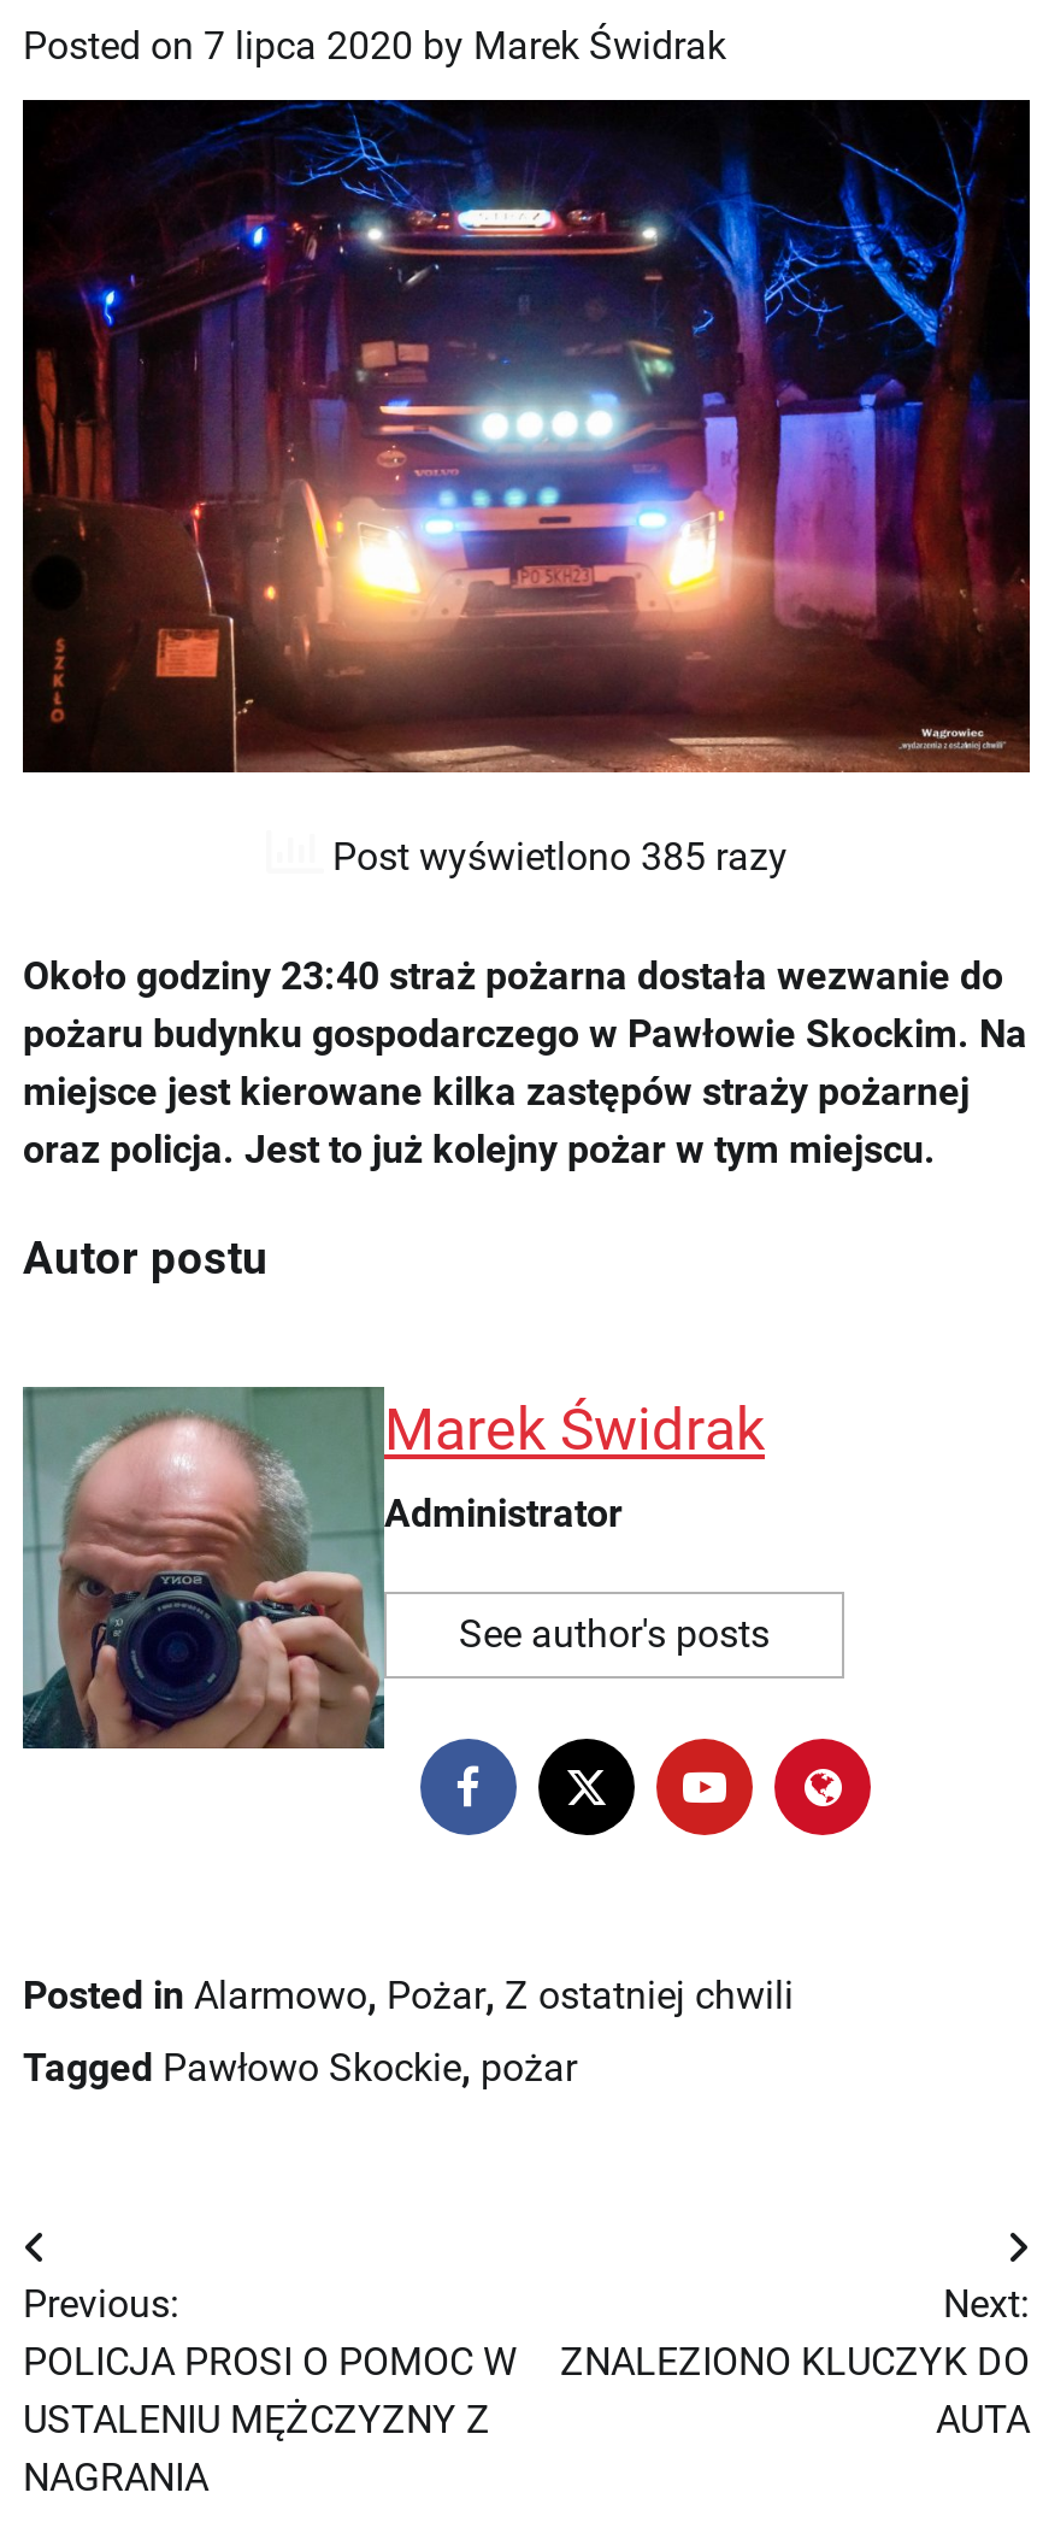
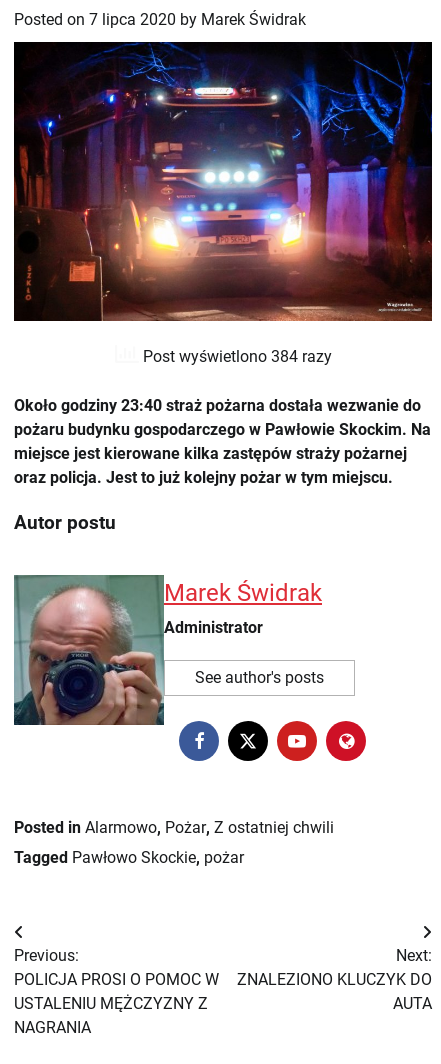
- Post wyświetlono 385 razy
+ Post wyświetlono 384 razy
